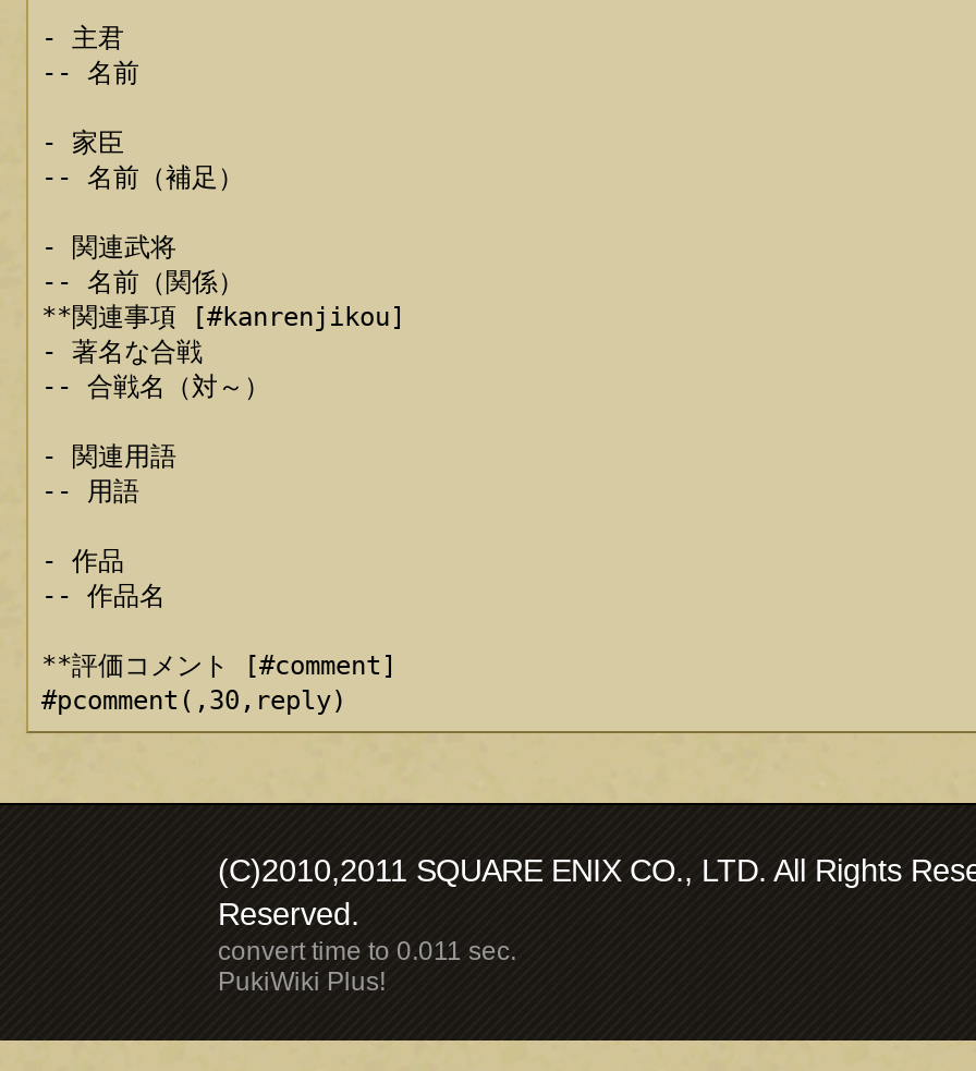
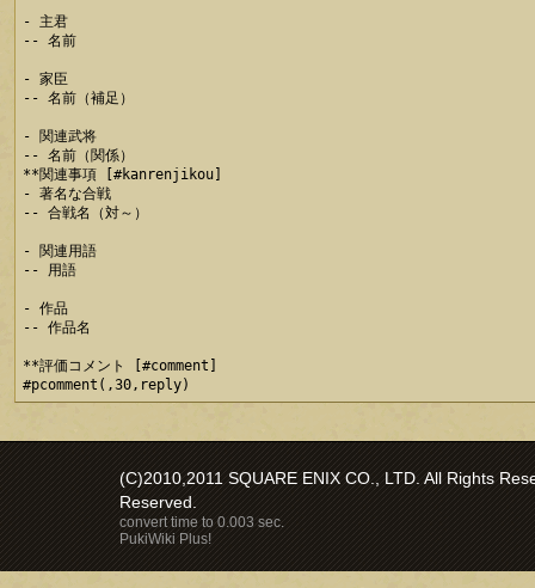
- convert time to 0.011 sec.
+ convert time to 0.003 sec.
